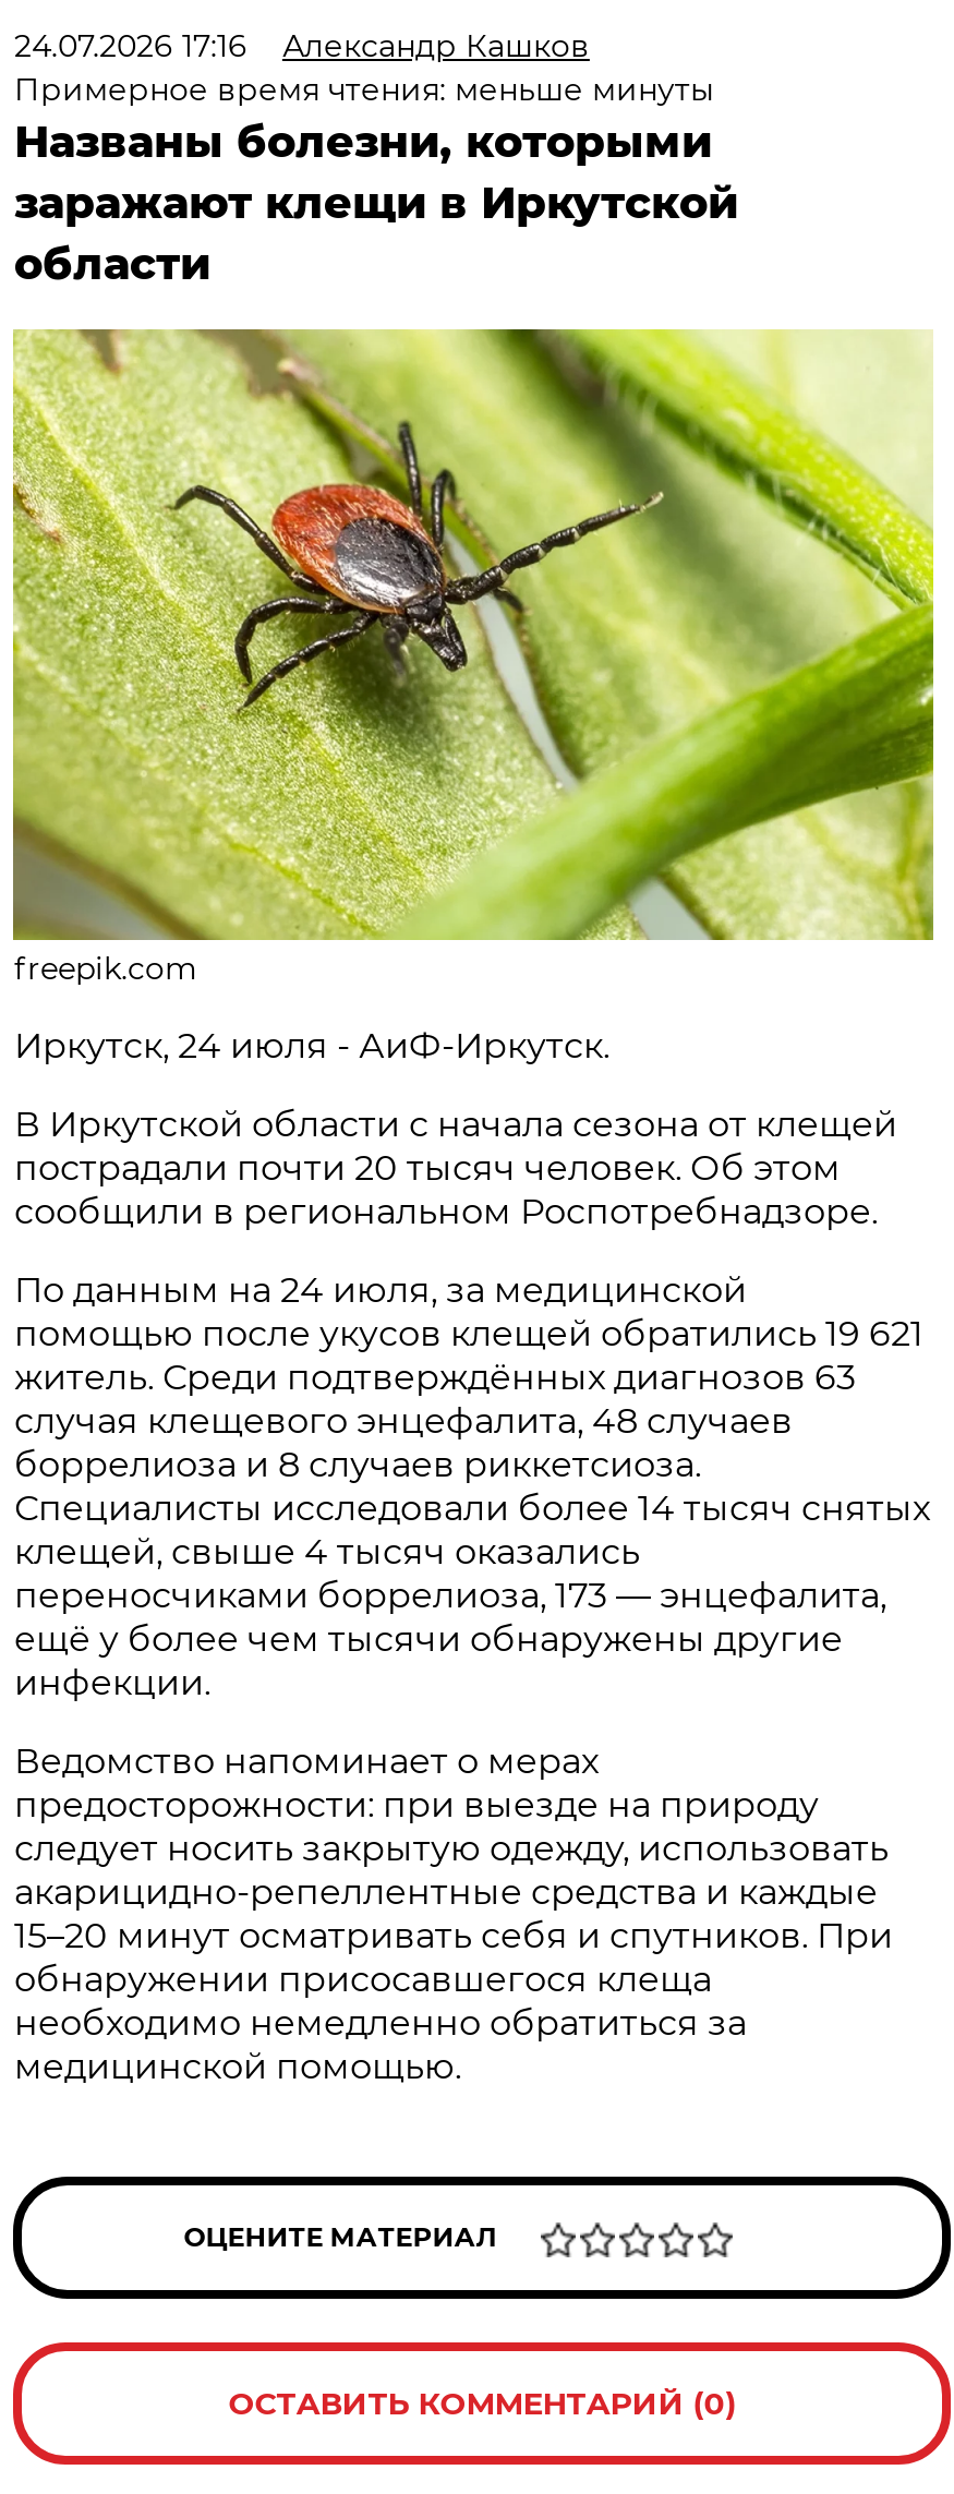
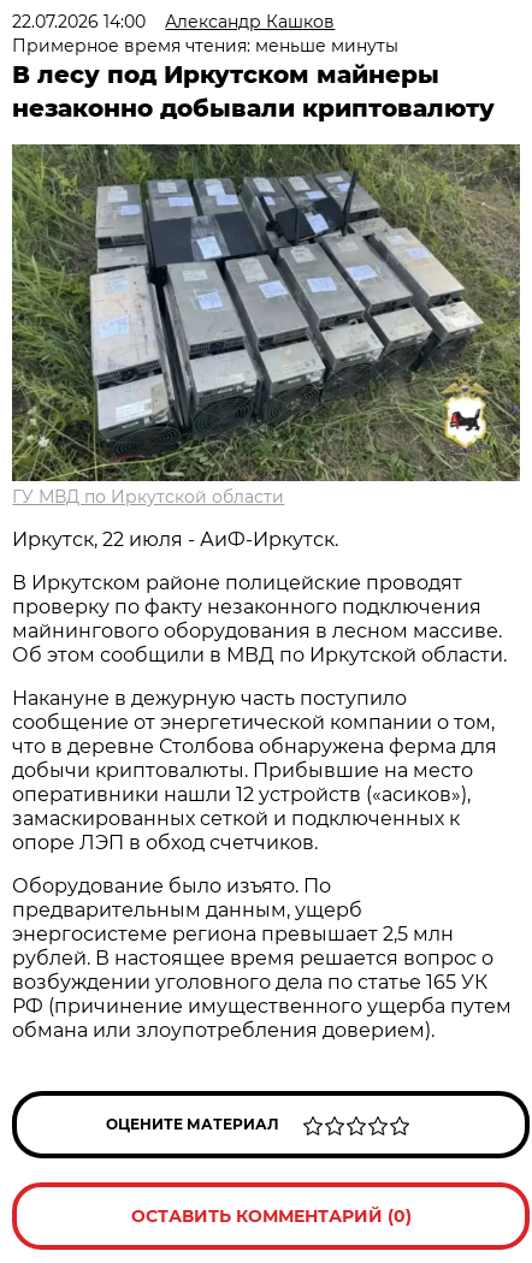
- 24.07.2026 17:16 Александр Кашков
+ 22.07.2026 14:00 Александр Кашков

- Названы болезни, которыми
- заражают клещи в Иркутской
- области
+ В лесу под Иркутском майнеры
+ незаконно добывали криптовалюту

- [image]
- freepik.com
+ [image]
+ ГУ МВД по Иркутской области

- Иркутск, 24 июля - АиФ-Иркутск.
+ Иркутск, 22 июля - АиФ-Иркутск.

- В Иркутской области с начала сезона от клещей
- пострадали почти 20 тысяч человек. Об этом
- сообщили в региональном Роспотребнадзоре.
+ В Иркутском районе полицейские проводят
+ проверку по факту незаконного подключения
+ майнингового оборудования в лесном массиве.
+ Об этом сообщили в МВД по Иркутской области.

- По данным на 24 июля, за медицинской
- помощью после укусов клещей обратились 19 621
- житель. Среди подтверждённых диагнозов 63
- случая клещевого энцефалита, 48 случаев
- боррелиоза и 8 случаев риккетсиоза.
- Специалисты исследовали более 14 тысяч снятых
- клещей, свыше 4 тысяч оказались
- переносчиками боррелиоза, 173 — энцефалита,
- ещё у более чем тысячи обнаружены другие
- инфекции.
+ Накануне в дежурную часть поступило
+ сообщение от энергетической компании о том,
+ что в деревне Столбова обнаружена ферма для
+ добычи криптовалюты. Прибывшие на место
+ оперативники нашли 12 устройств («асиков»),
+ замаскированных сеткой и подключенных к
+ опоре ЛЭП в обход счетчиков.

- Ведомство напоминает о мерах
- предосторожности: при выезде на природу
- следует носить закрытую одежду, использовать
- акарицидно-репеллентные средства и каждые
- 15–20 минут осматривать себя и спутников. При
- обнаружении присосавшегося клеща
- необходимо немедленно обратиться за
- медицинской помощью.
+ Оборудование было изъято. По
+ предварительным данным, ущерб
+ энергосистеме региона превышает 2,5 млн
+ рублей. В настоящее время решается вопрос о
+ возбуждении уголовного дела по статье 165 УК
+ РФ (причинение имущественного ущерба путем
+ обмана или злоупотребления доверием).
